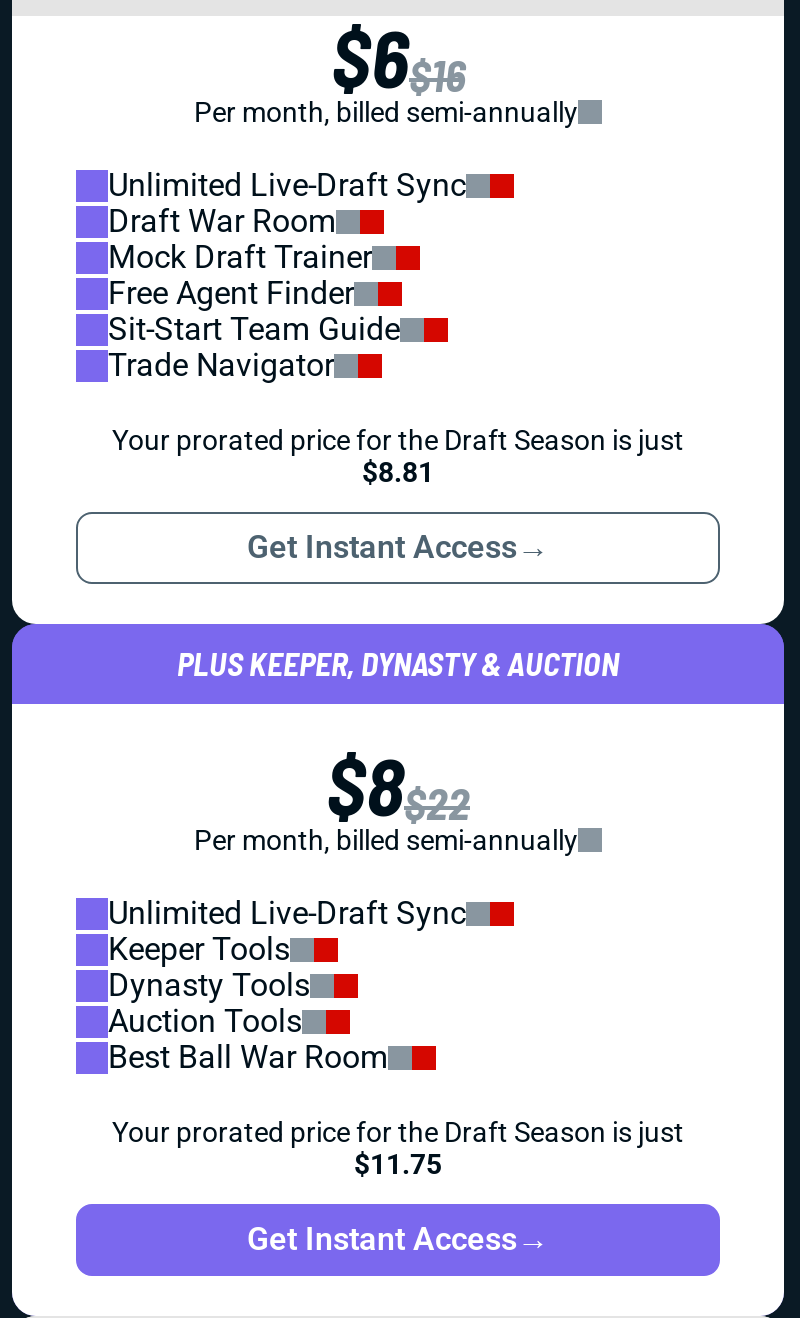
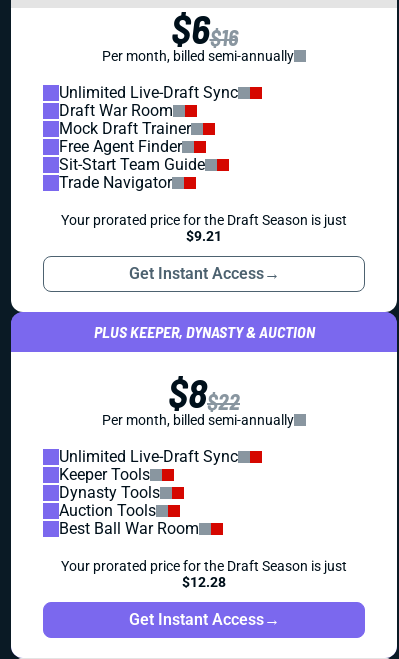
- $8.81
+ $9.21

- $11.75
+ $12.28
